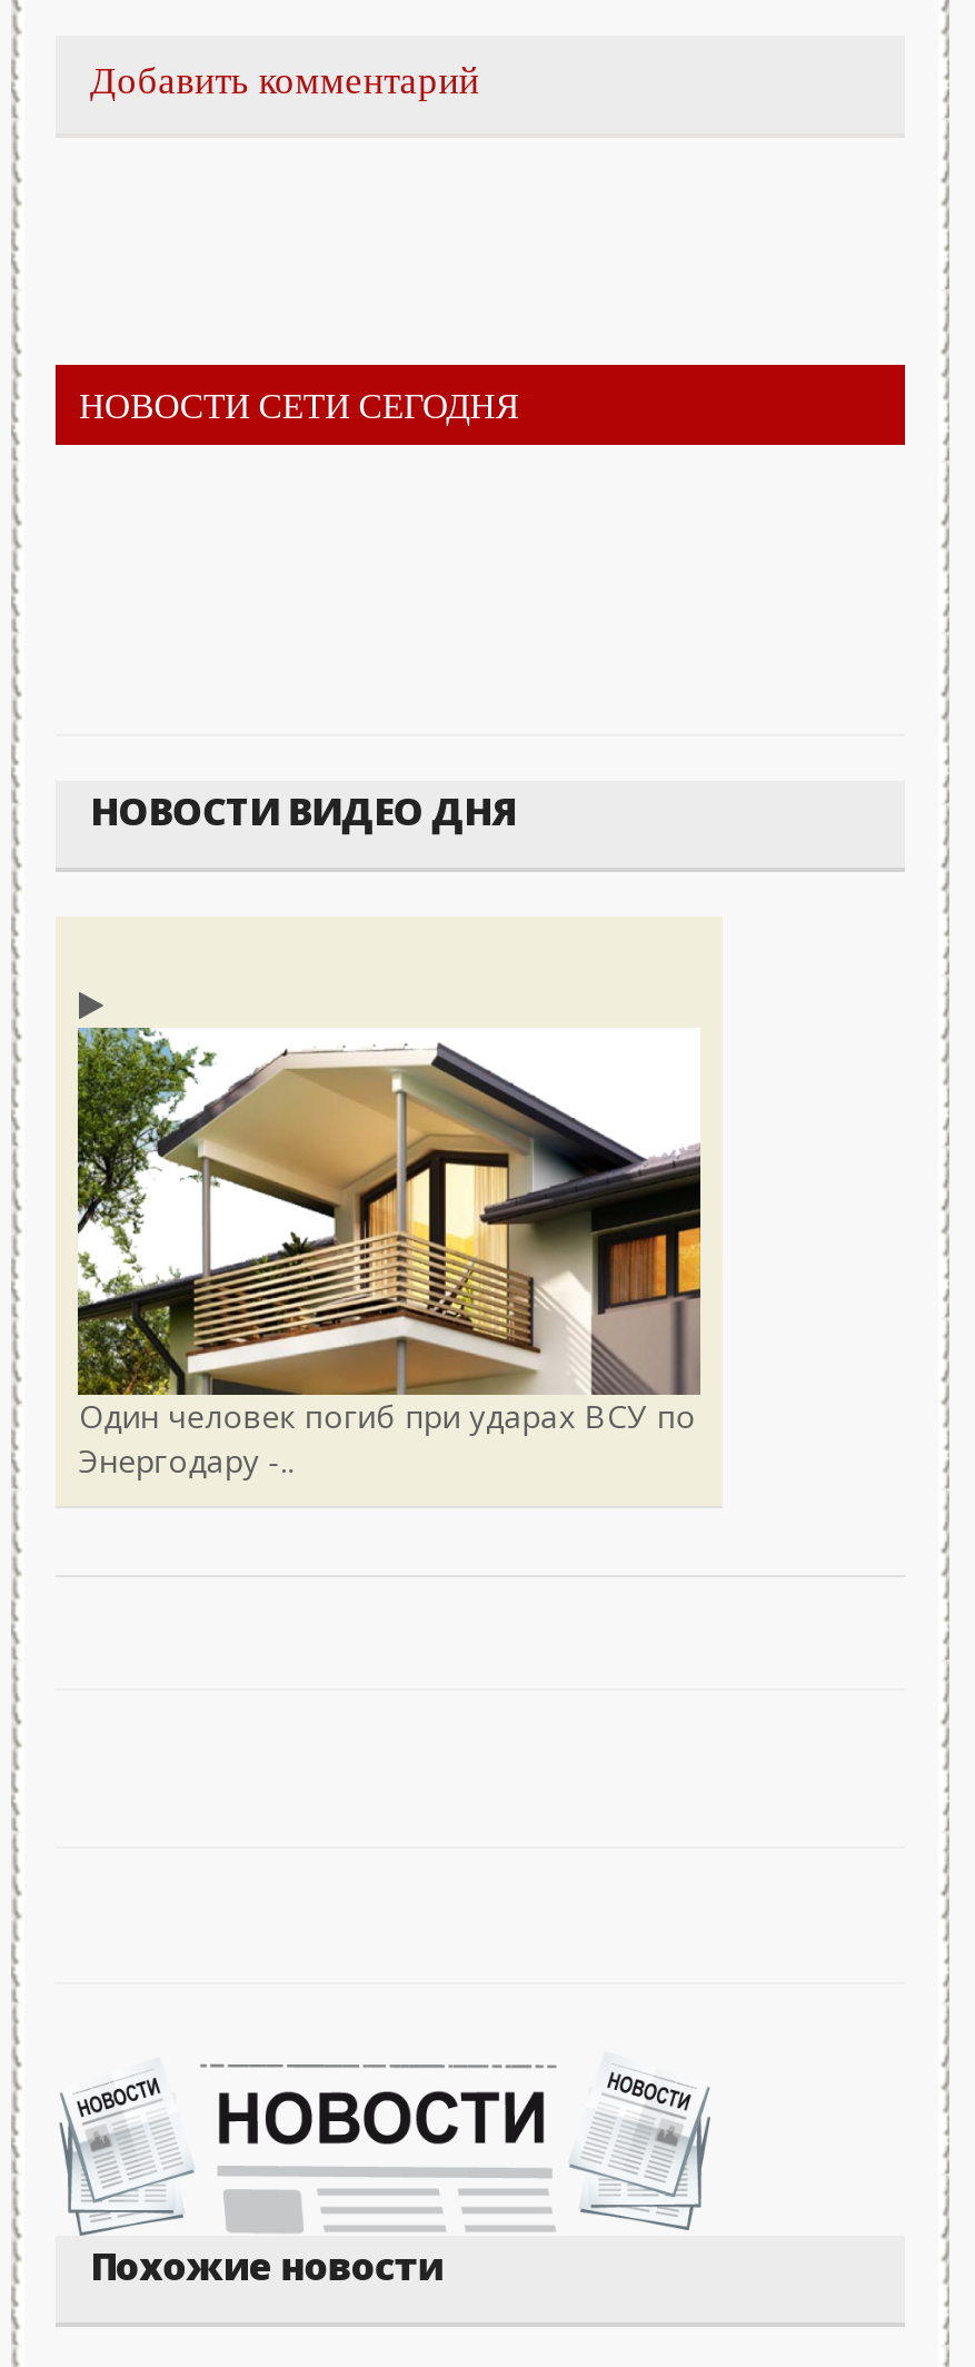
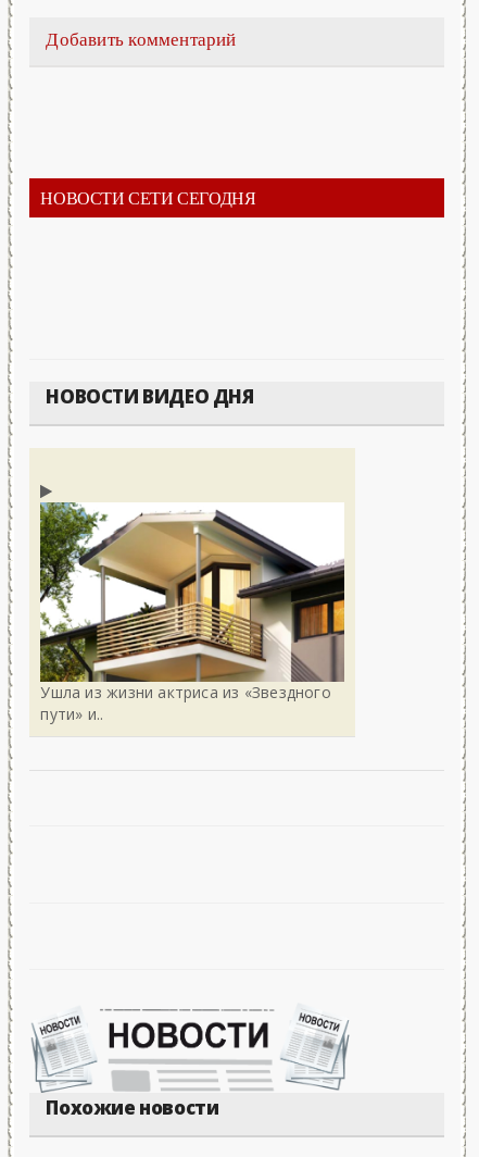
- Один человек погиб при ударах ВСУ по
- Энергодару -..
+ Ушла из жизни актриса из «Звездного
+ пути» и..
